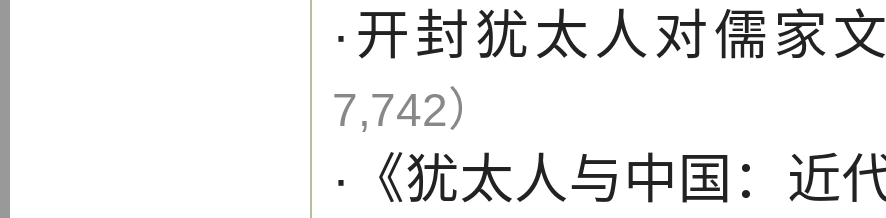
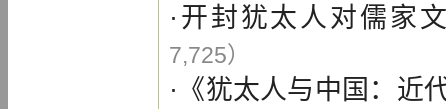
- 7,742）
+ 7,725）
